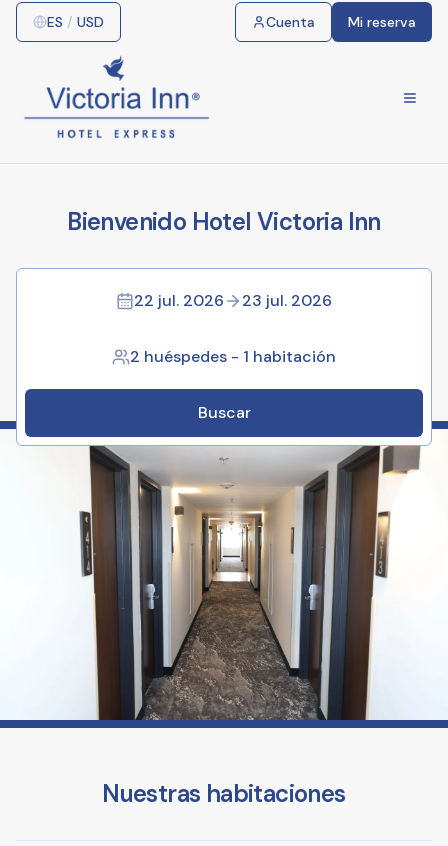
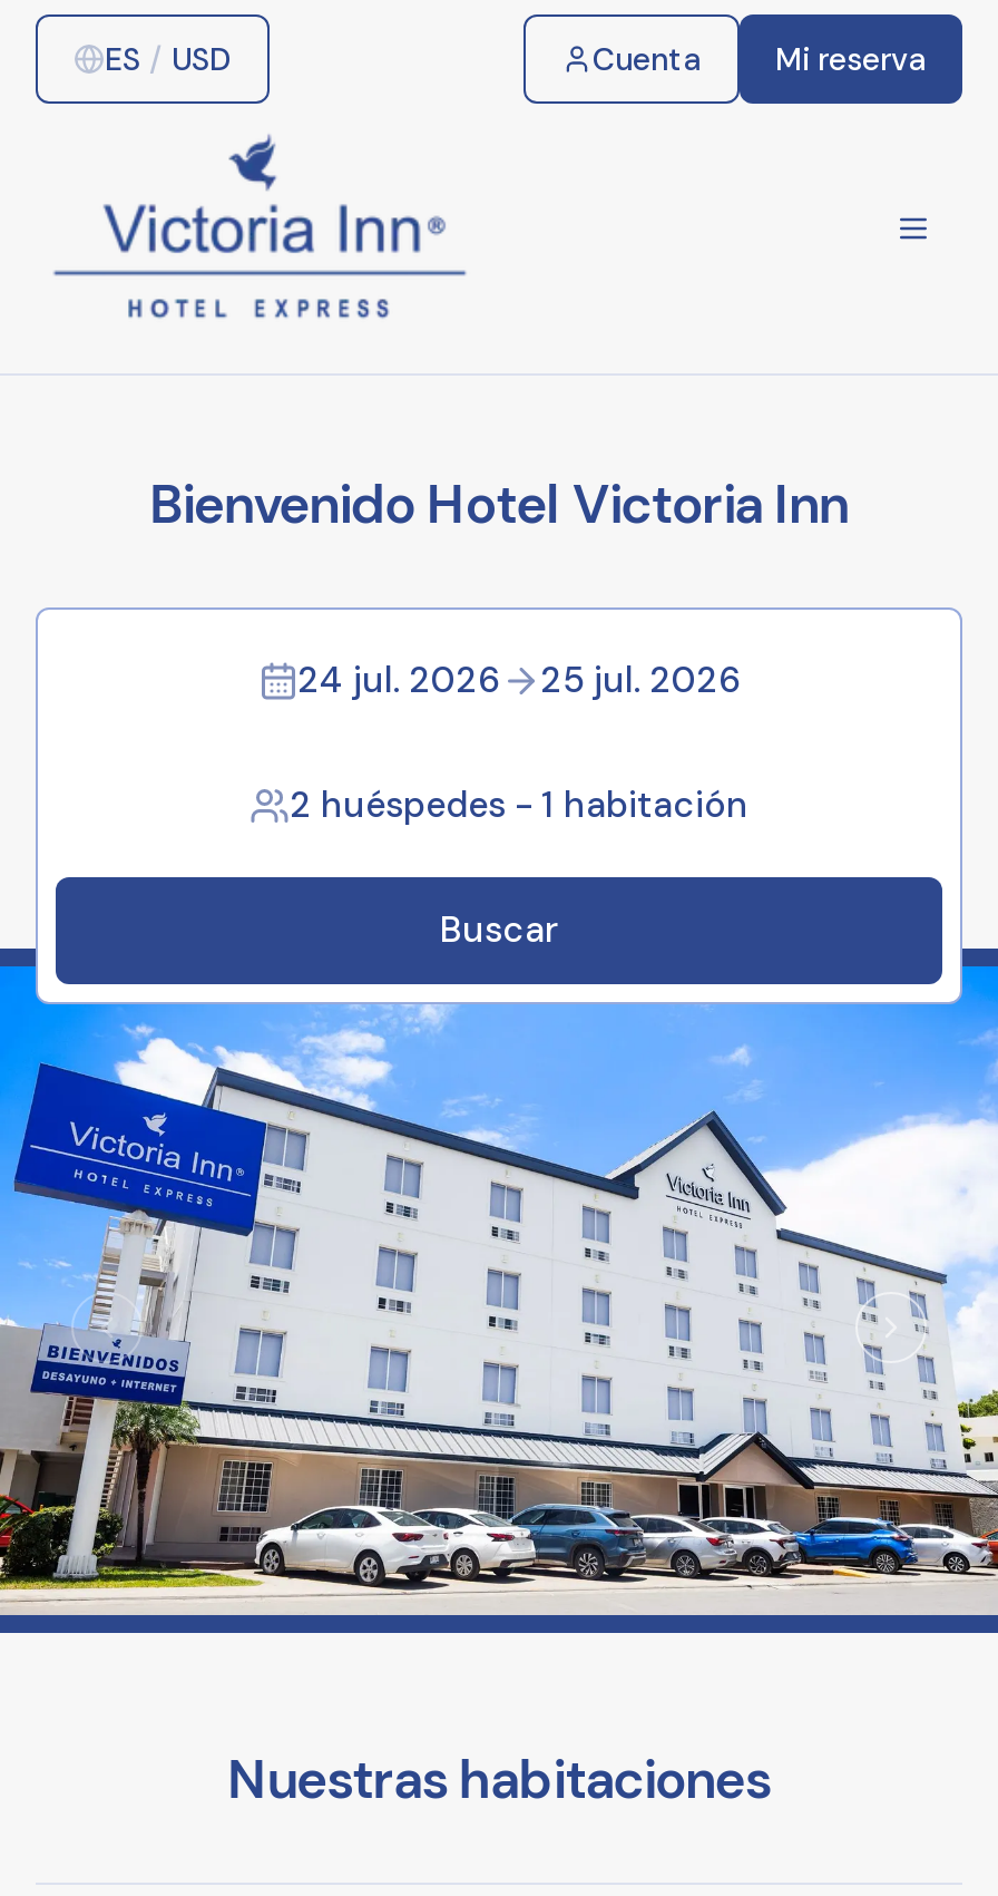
- 22 jul. 2026
+ 24 jul. 2026

- 23 jul. 2026
+ 25 jul. 2026

- [image]
+ [image]
